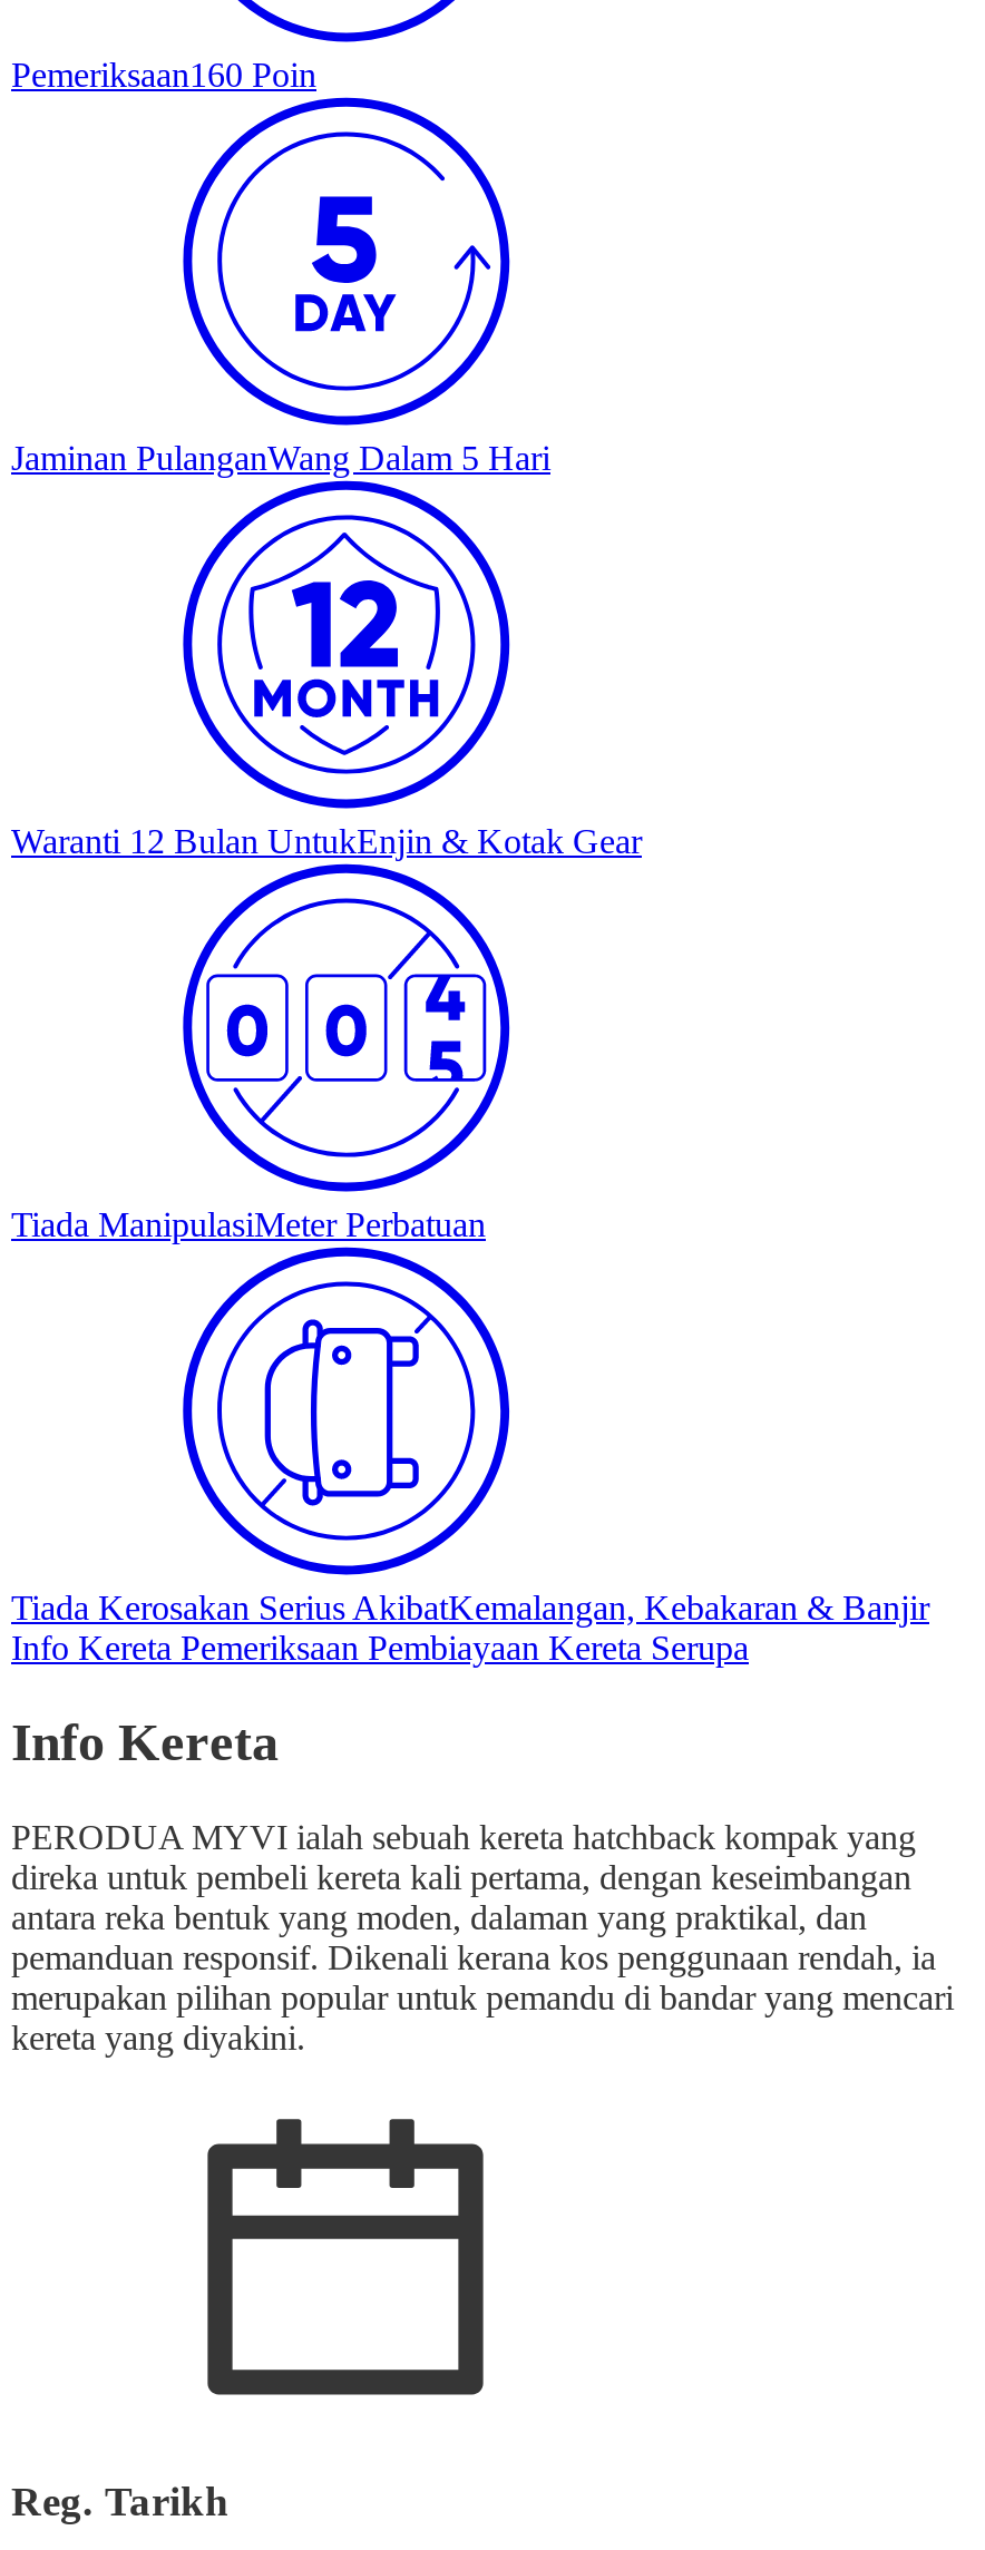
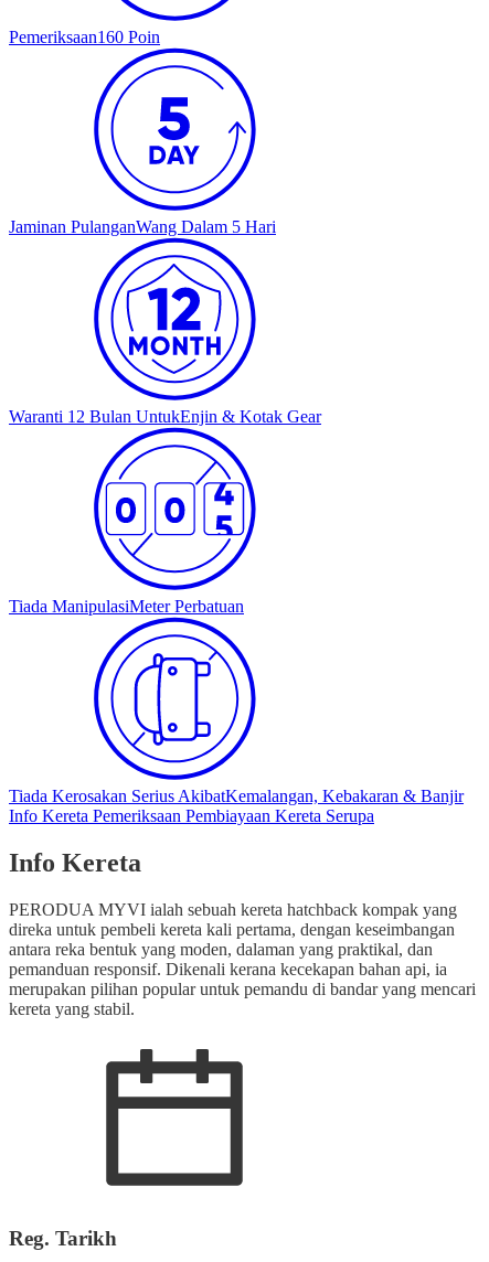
- pemanduan responsif. Dikenali kerana kos penggunaan rendah, ia
+ pemanduan responsif. Dikenali kerana kecekapan bahan api, ia

- kereta yang diyakini.
+ kereta yang stabil.
